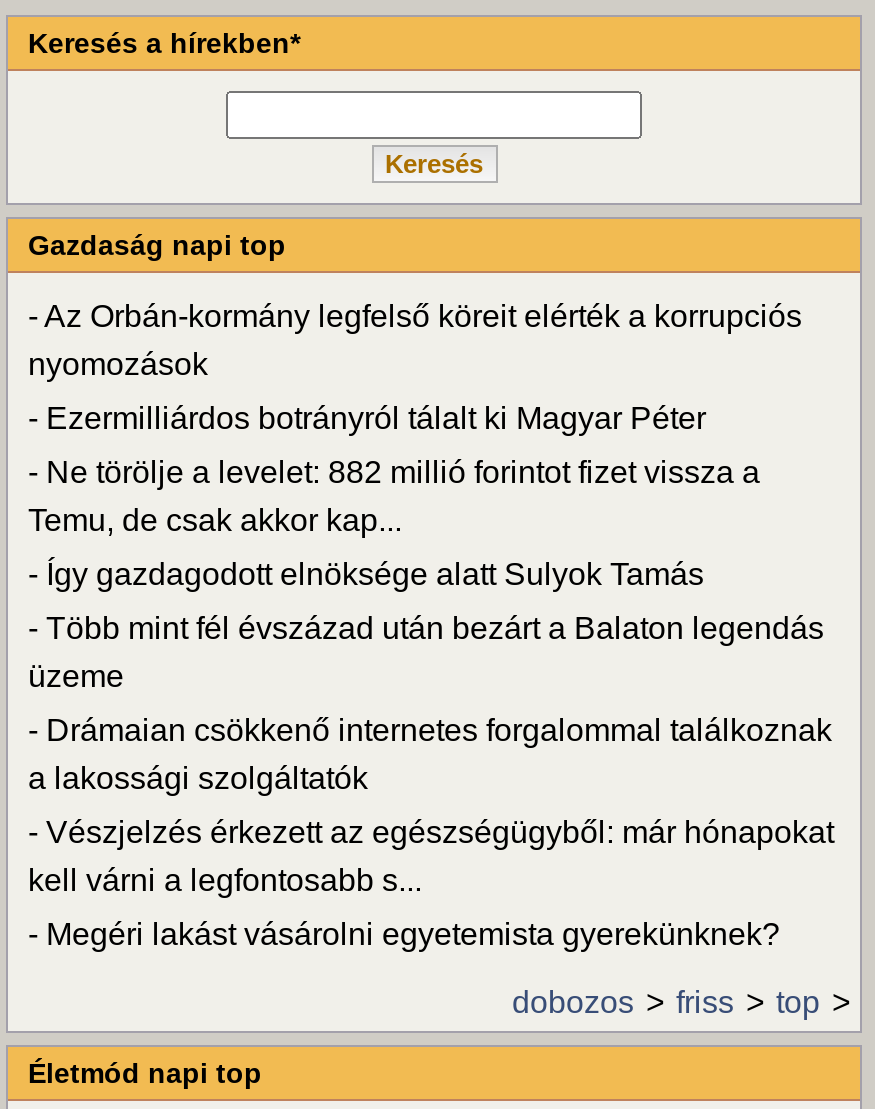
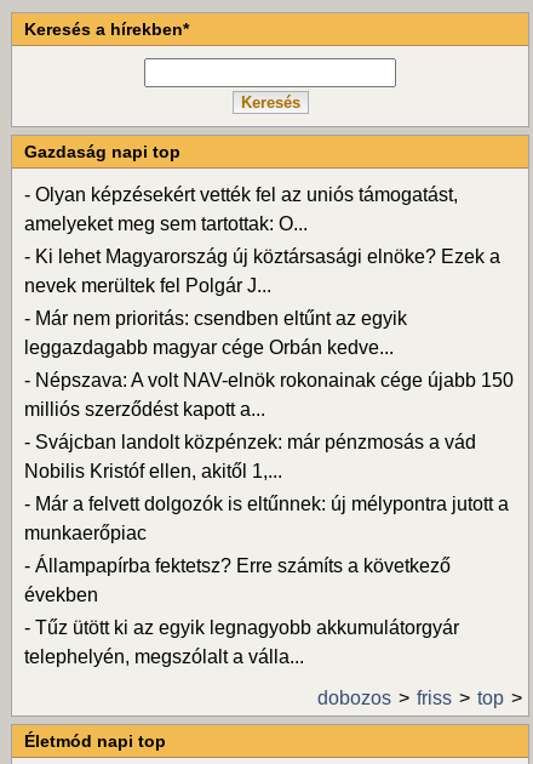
- - Az Orbán-kormány legfelső köreit elérték a korrupciós
- nyomozások
+ - Olyan képzésekért vették fel az uniós támogatást,
+ amelyeket meg sem tartottak: O...

- - Ezermilliárdos botrányról tálalt ki Magyar Péter
+ - Ki lehet Magyarország új köztársasági elnöke? Ezek a
+ nevek merültek fel Polgár J...

- - Ne törölje a levelet: 882 millió forintot fizet vissza a
- Temu, de csak akkor kap...
+ - Már nem prioritás: csendben eltűnt az egyik
+ leggazdagabb magyar cége Orbán kedve...

- - Így gazdagodott elnöksége alatt Sulyok Tamás
+ - Népszava: A volt NAV-elnök rokonainak cége újabb 150
+ milliós szerződést kapott a...

- - Több mint fél évszázad után bezárt a Balaton legendás
- üzeme
+ - Svájcban landolt közpénzek: már pénzmosás a vád
+ Nobilis Kristóf ellen, akitől 1,...

- - Drámaian csökkenő internetes forgalommal találkoznak
- a lakossági szolgáltatók
+ - Már a felvett dolgozók is eltűnnek: új mélypontra jutott a
+ munkaerőpiac

- - Vészjelzés érkezett az egészségügyből: már hónapokat
- kell várni a legfontosabb s...
+ - Állampapírba fektetsz? Erre számíts a következő
+ években

- - Megéri lakást vásárolni egyetemista gyerekünknek?
+ - Tűz ütött ki az egyik legnagyobb akkumulátorgyár
+ telephelyén, megszólalt a válla...
